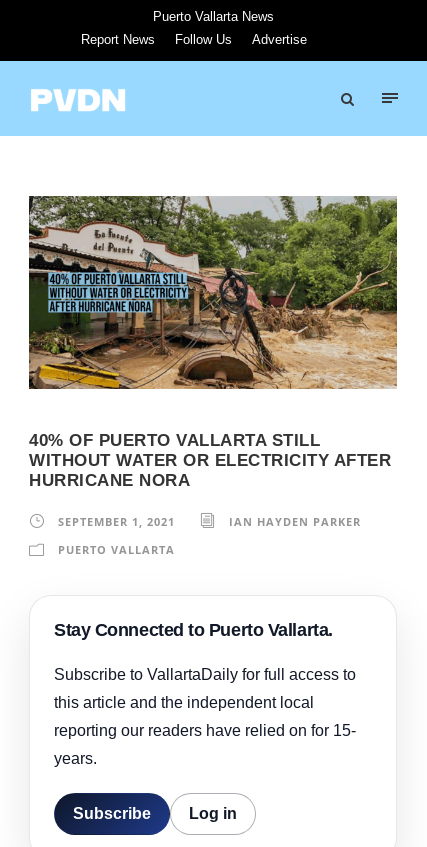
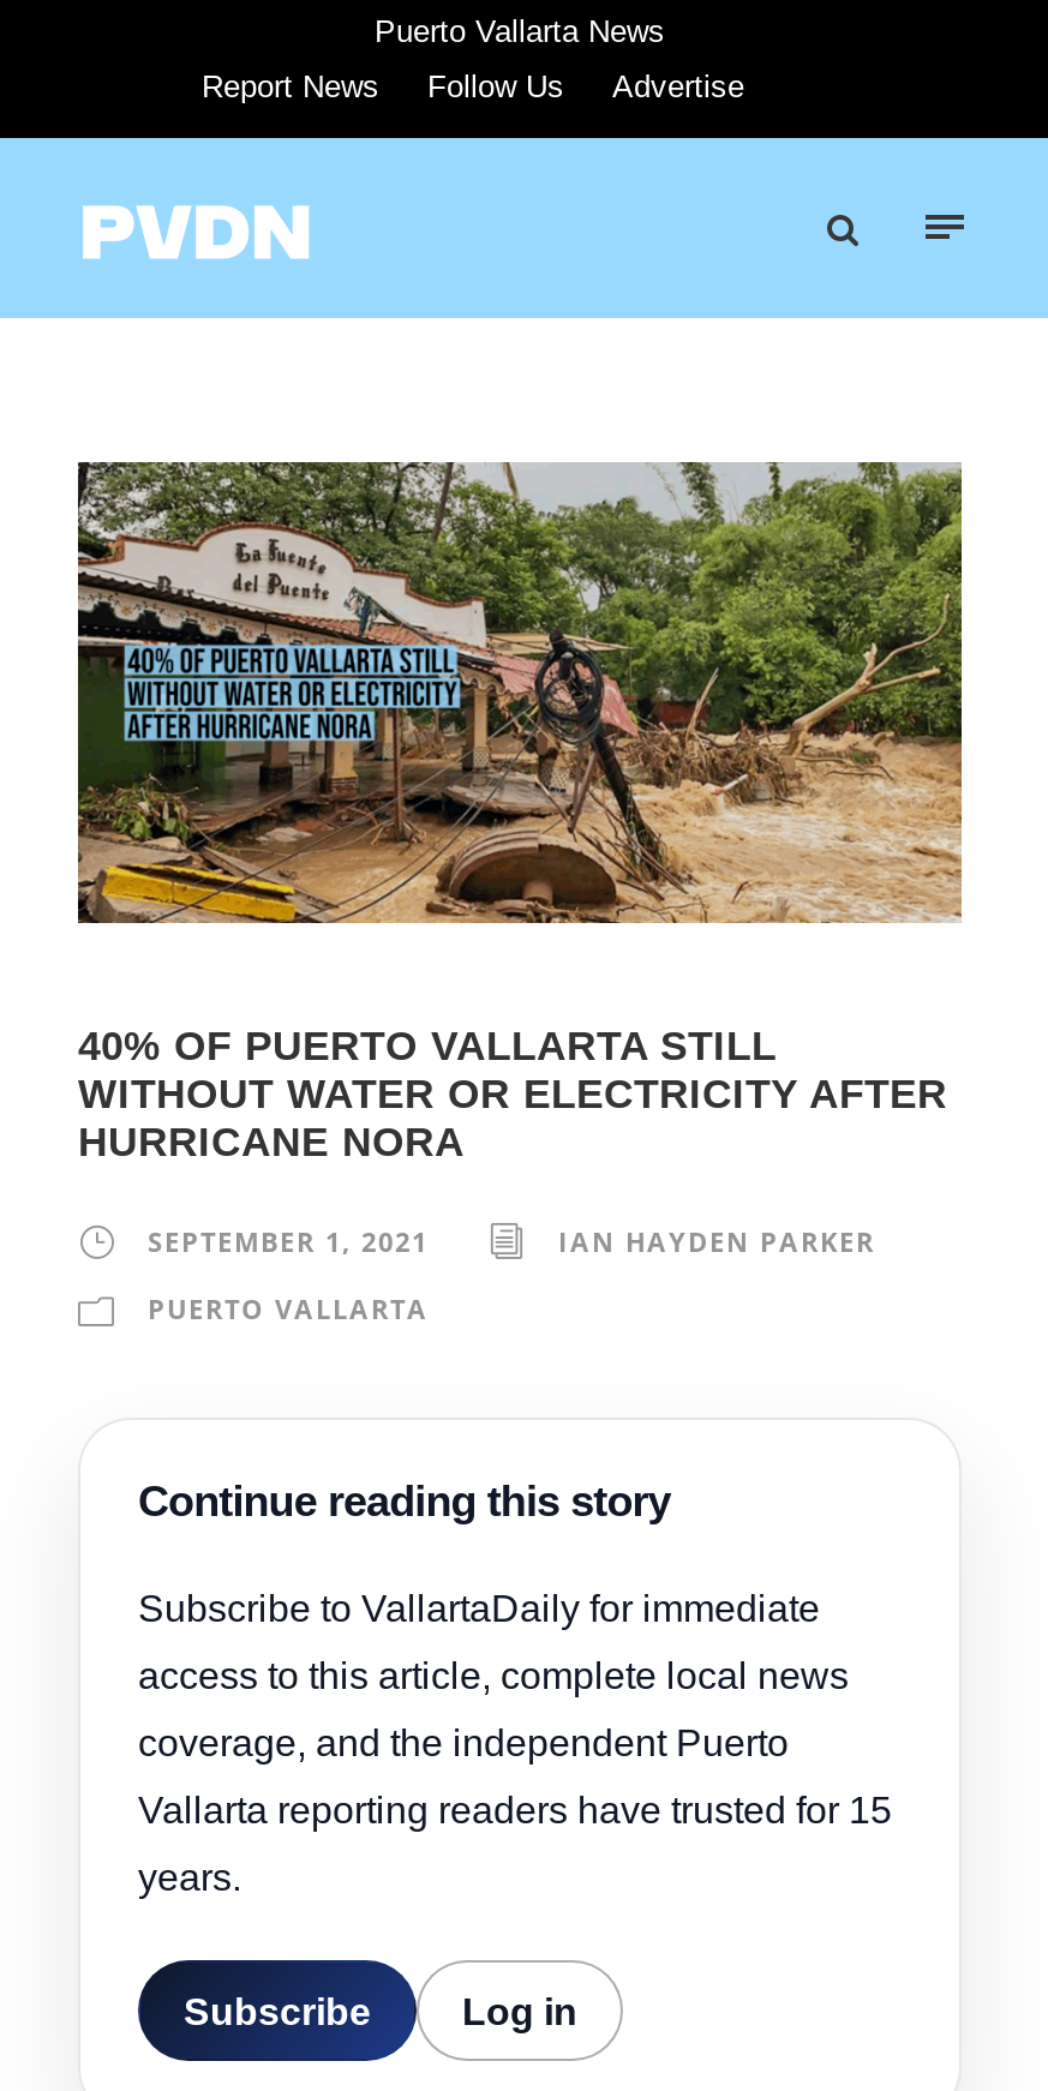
- Stay Connected to Puerto Vallarta.
- Subscribe to VallartaDaily for full access to
- this article and the independent local
- reporting our readers have relied on for 15-
+ Continue reading this story
+ Subscribe to VallartaDaily for immediate
+ access to this article, complete local news
+ coverage, and the independent Puerto
+ Vallarta reporting readers have trusted for 15
